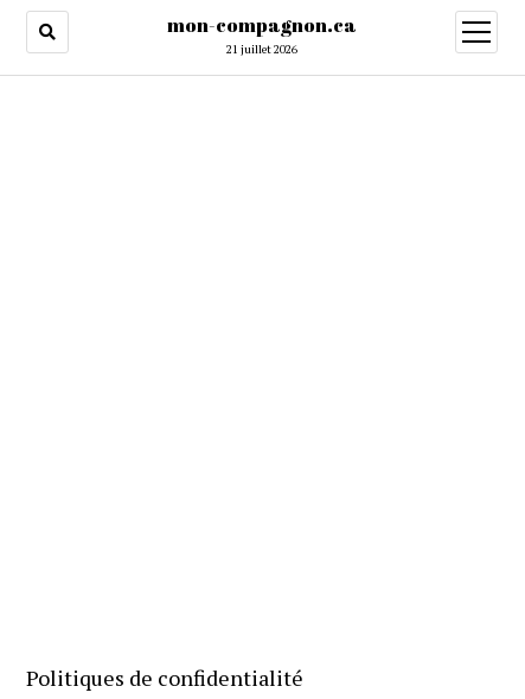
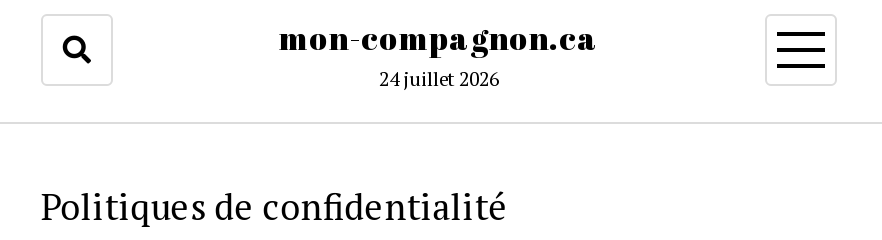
- 21 juillet 2026
+ 24 juillet 2026
